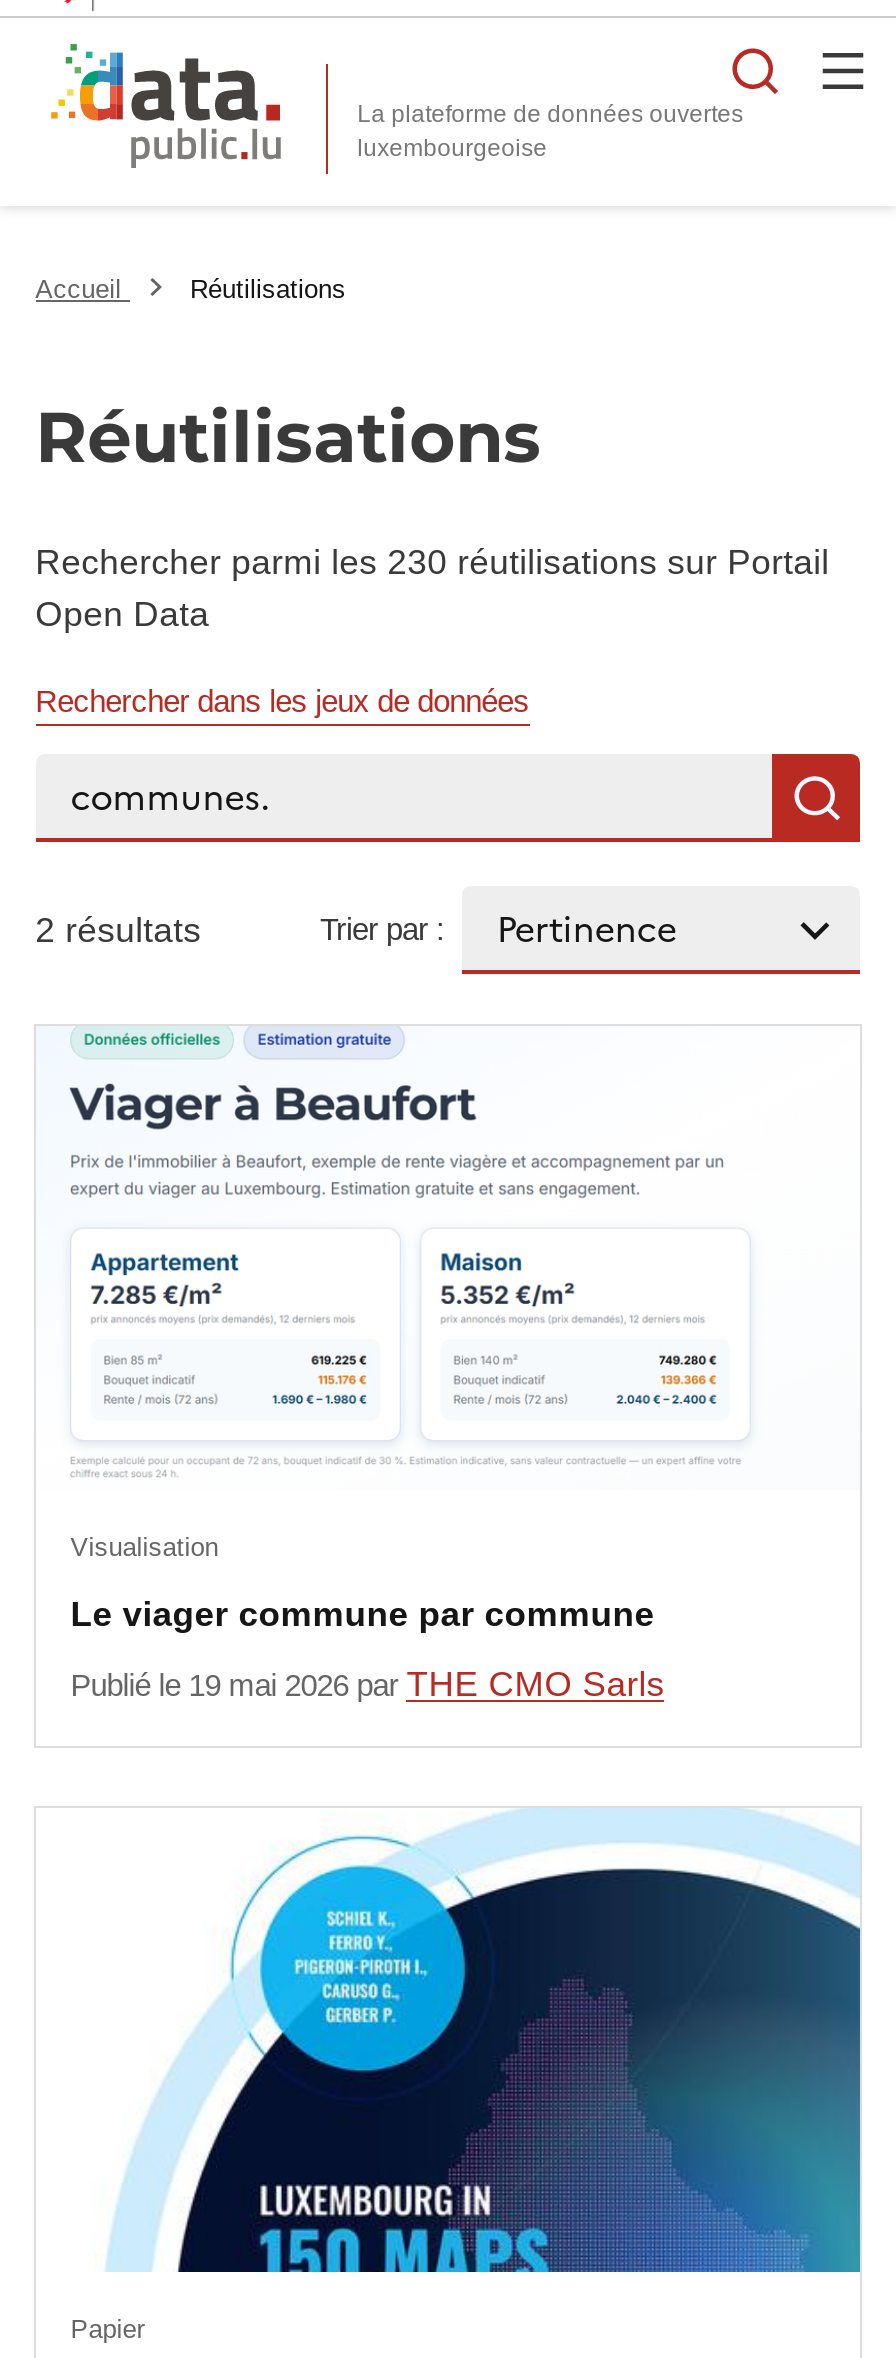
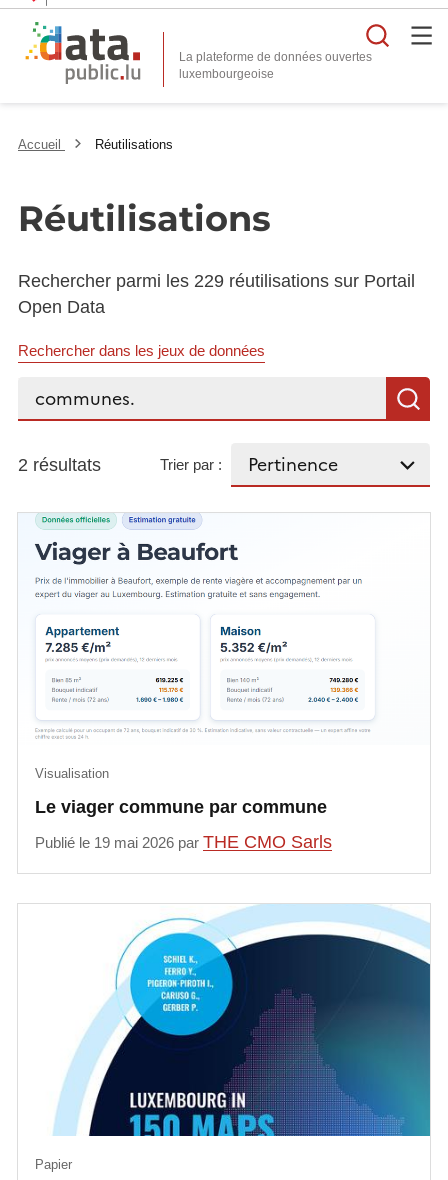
- Rechercher parmi les 230 réutilisations sur Portail
+ Rechercher parmi les 229 réutilisations sur Portail
